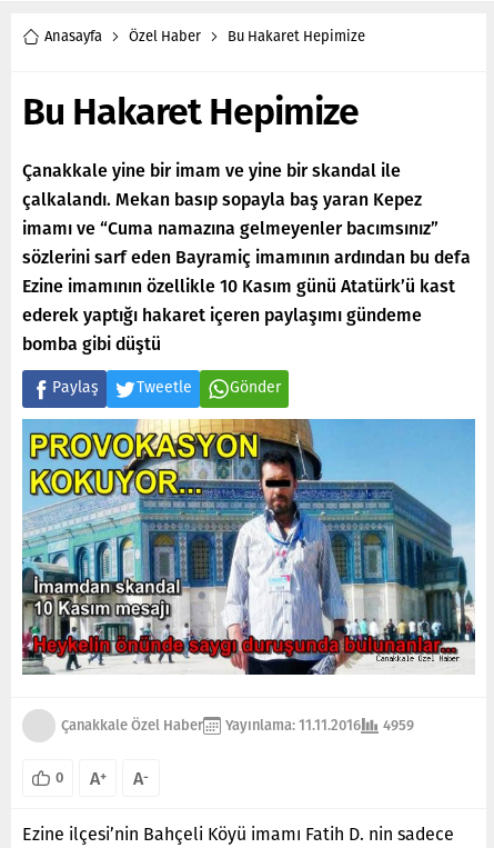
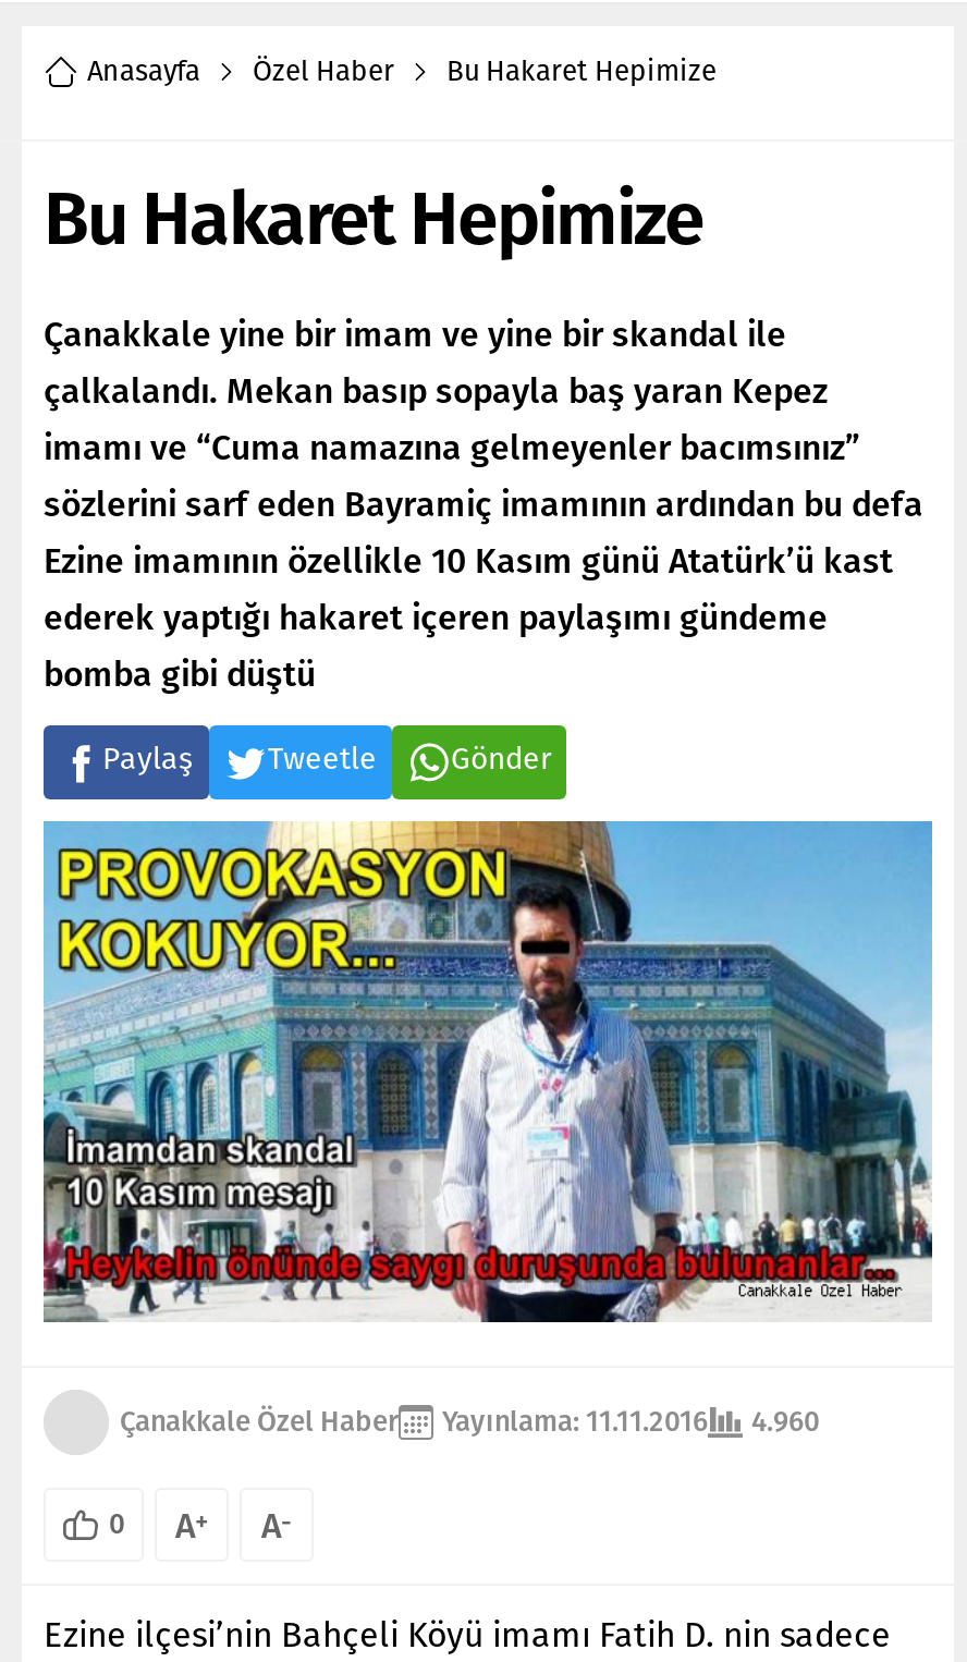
- Çanakkale Özel Haber Yayınlama: 11.11.2016 4959
+ Çanakkale Özel Haber Yayınlama: 11.11.2016 4.960
